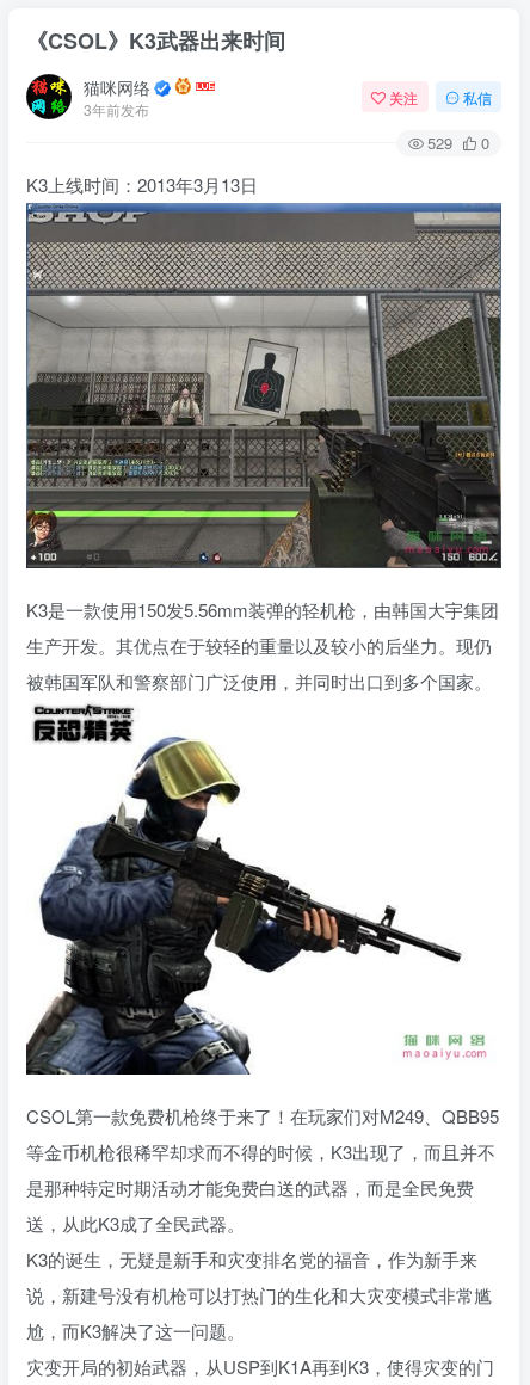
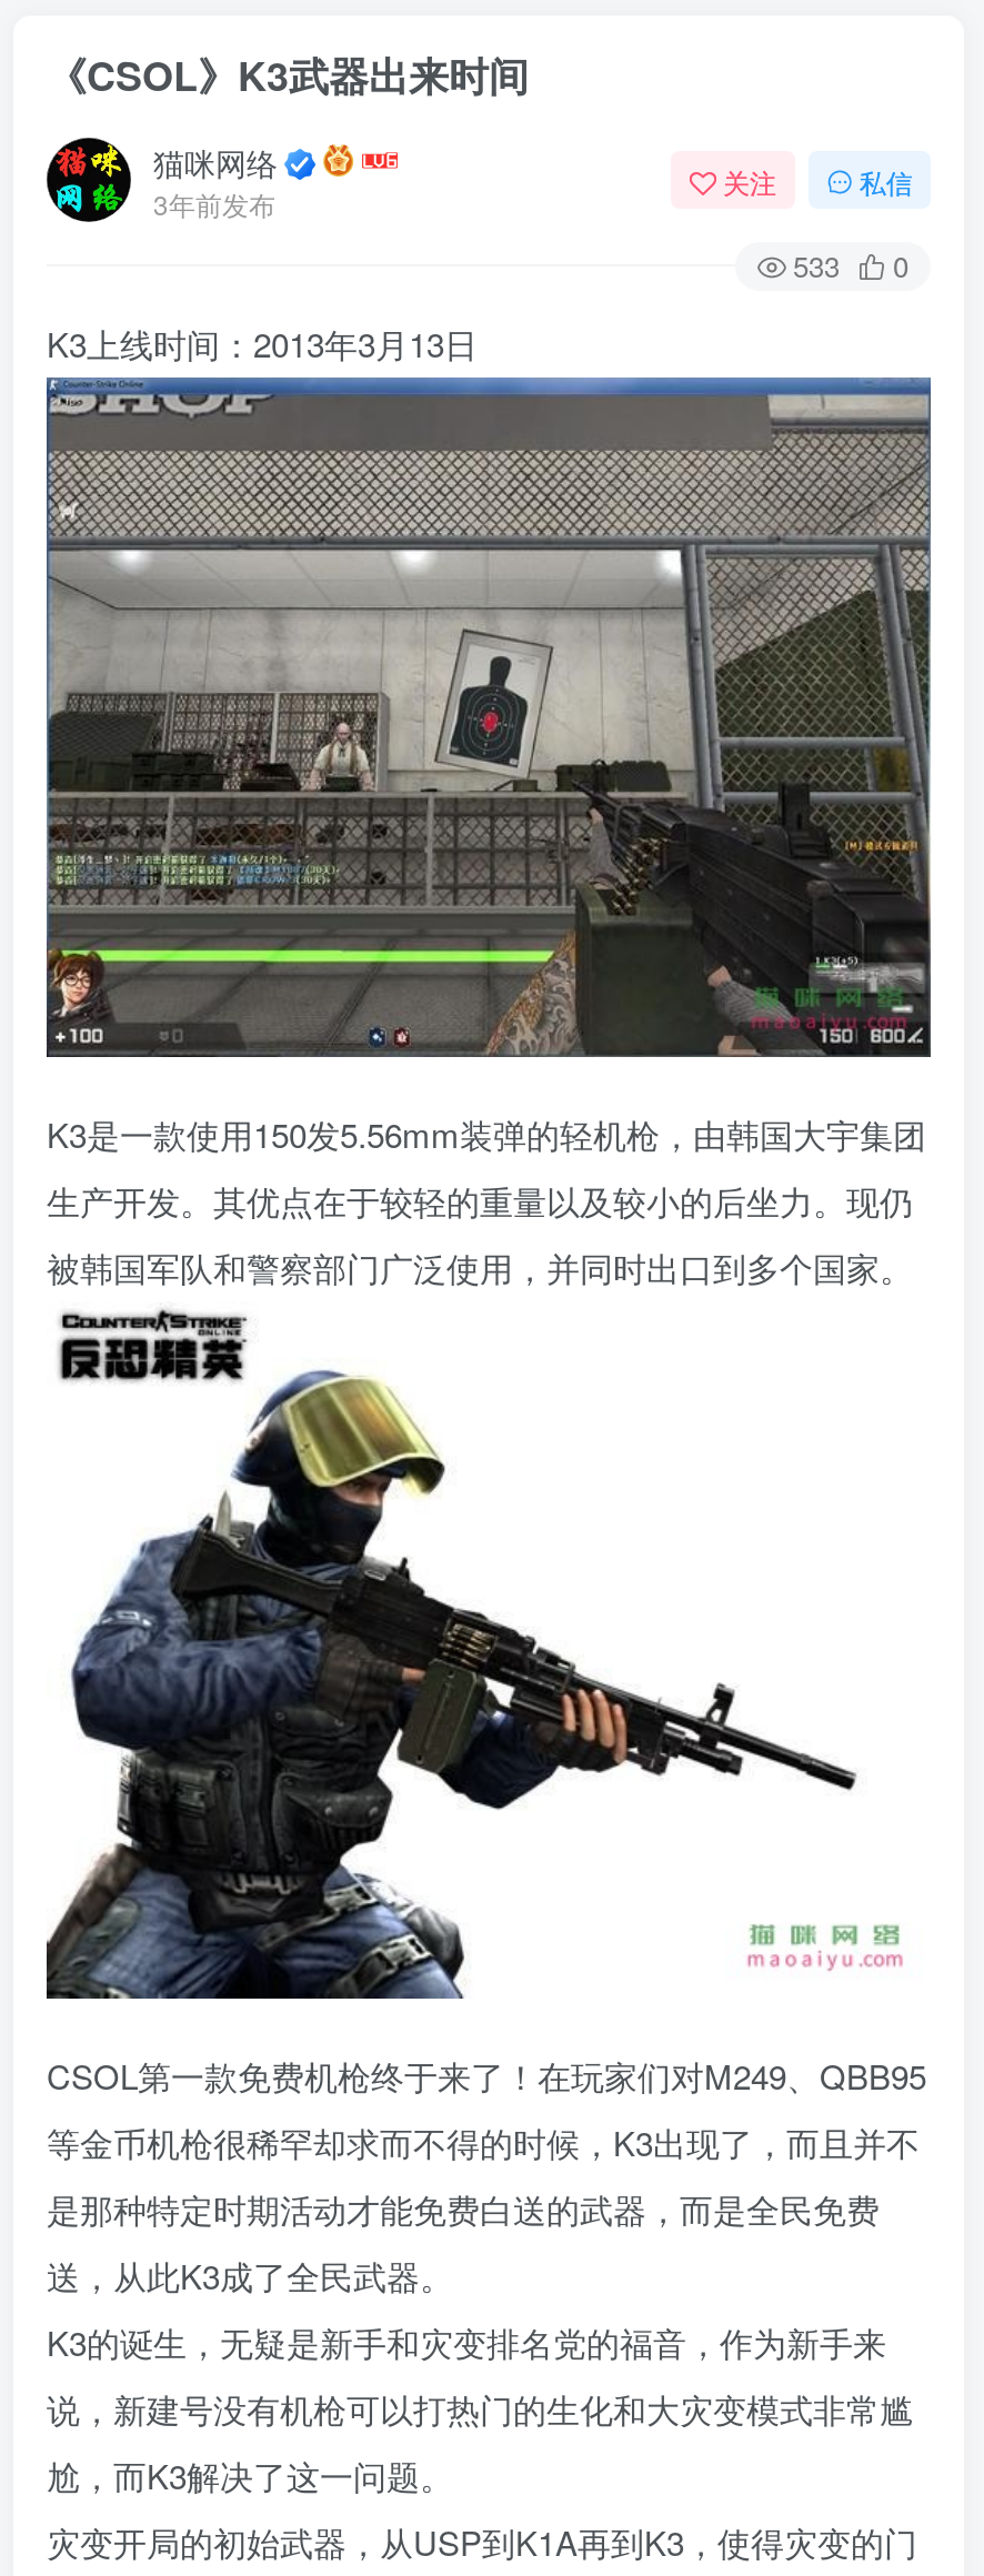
- 529 0
+ 533 0
